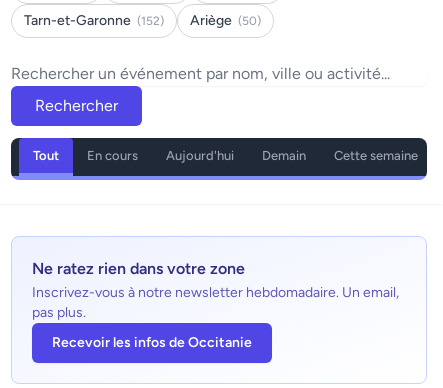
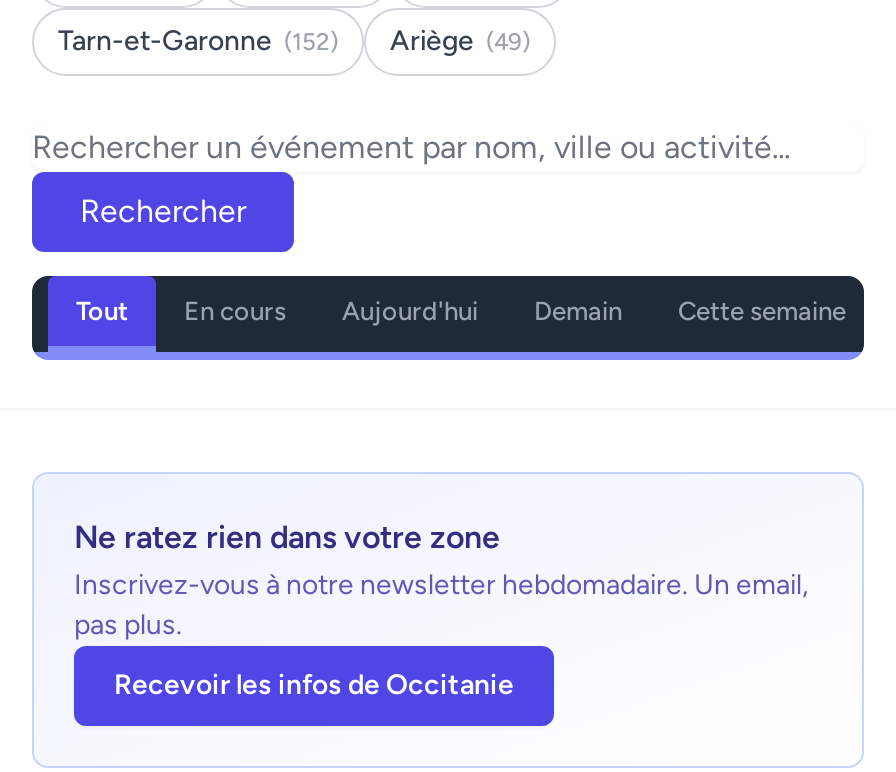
- Tarn-et-Garonne (152) Ariège (50)
+ Tarn-et-Garonne (152) Ariège (49)
